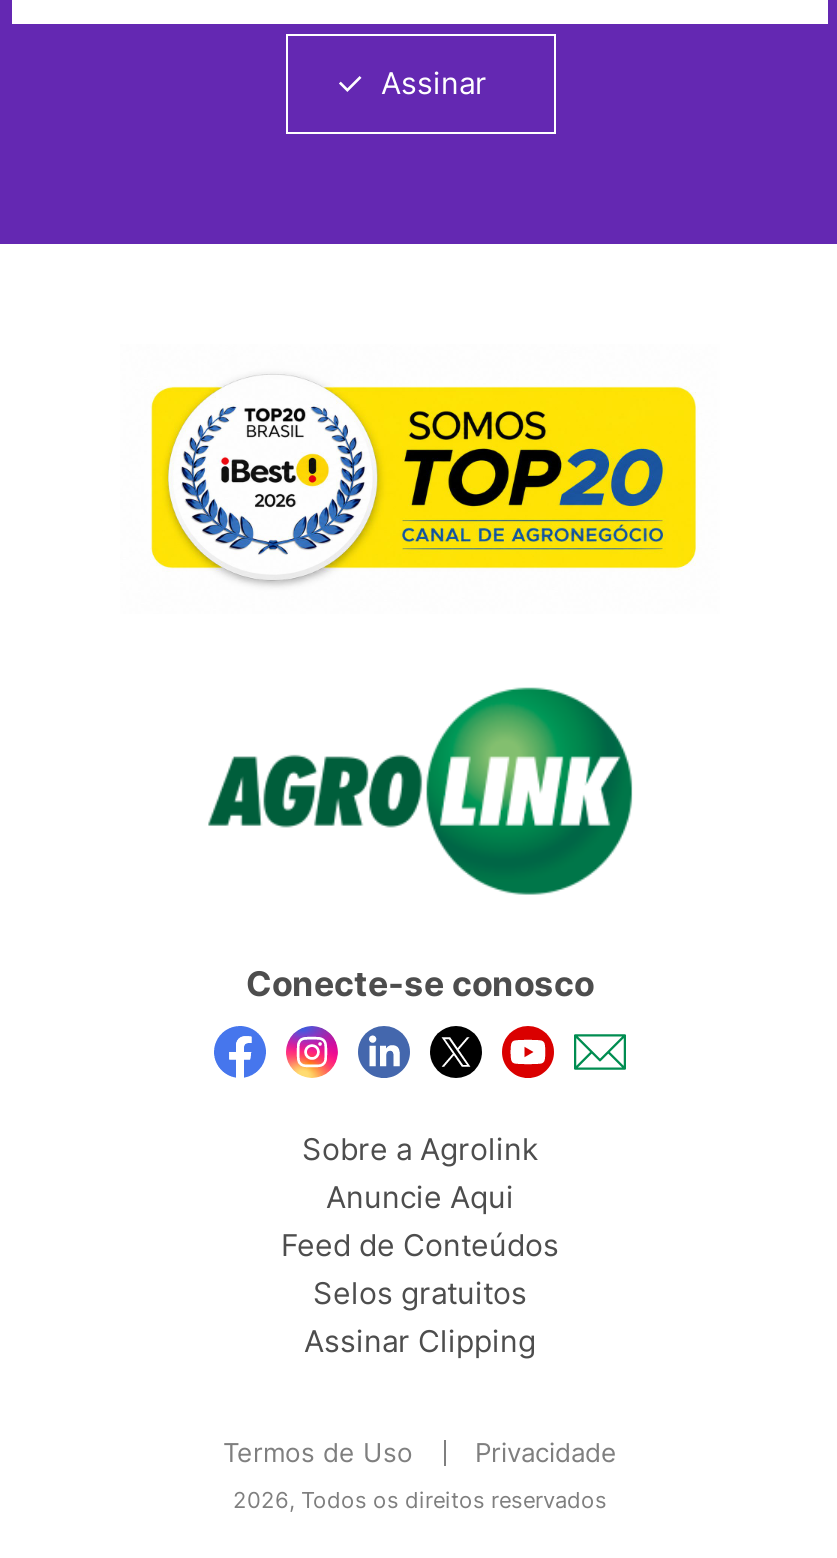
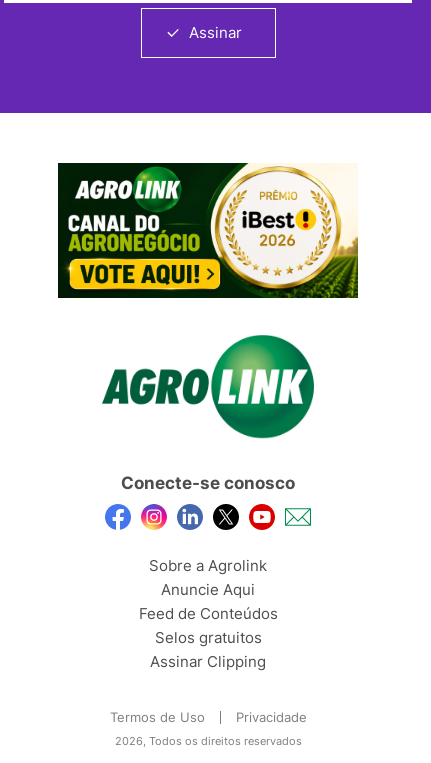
- [image]
+ [image]
